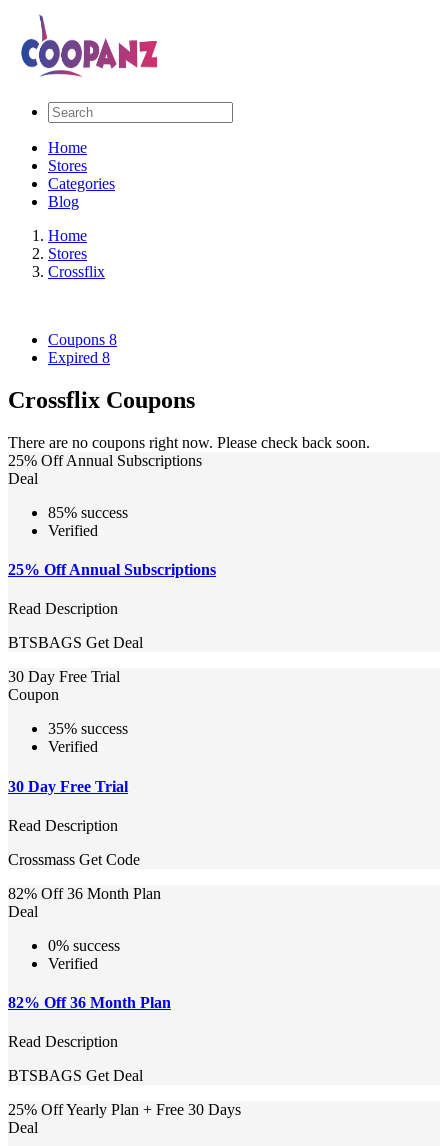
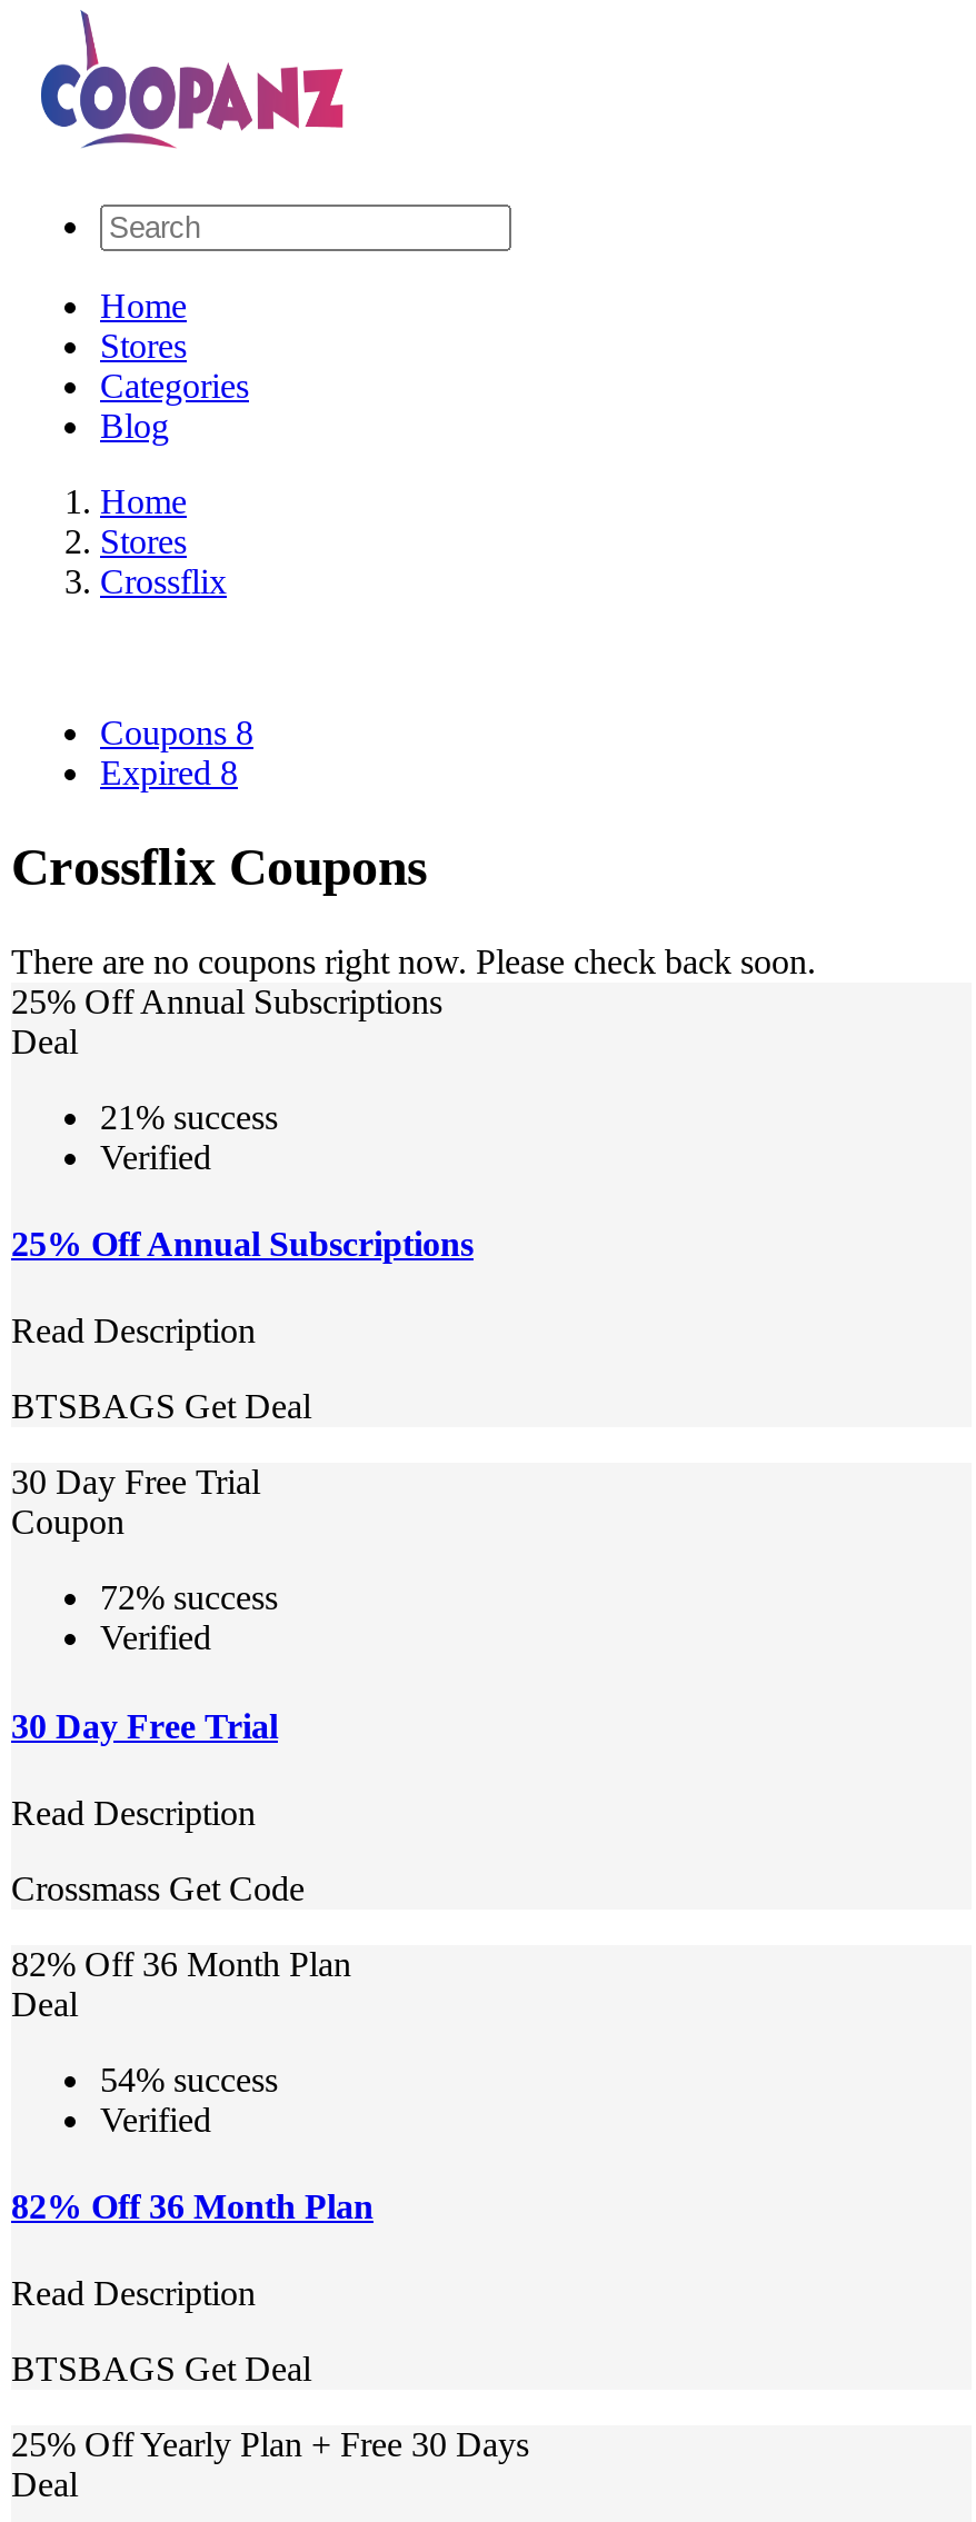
- 85% success
+ 21% success

- 35% success
+ 72% success

- 0% success
+ 54% success
